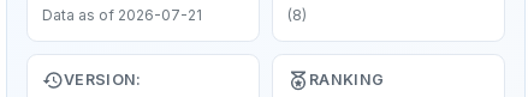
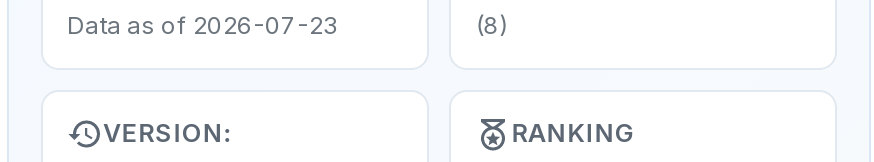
- Data as of 2026-07-21
+ Data as of 2026-07-23
